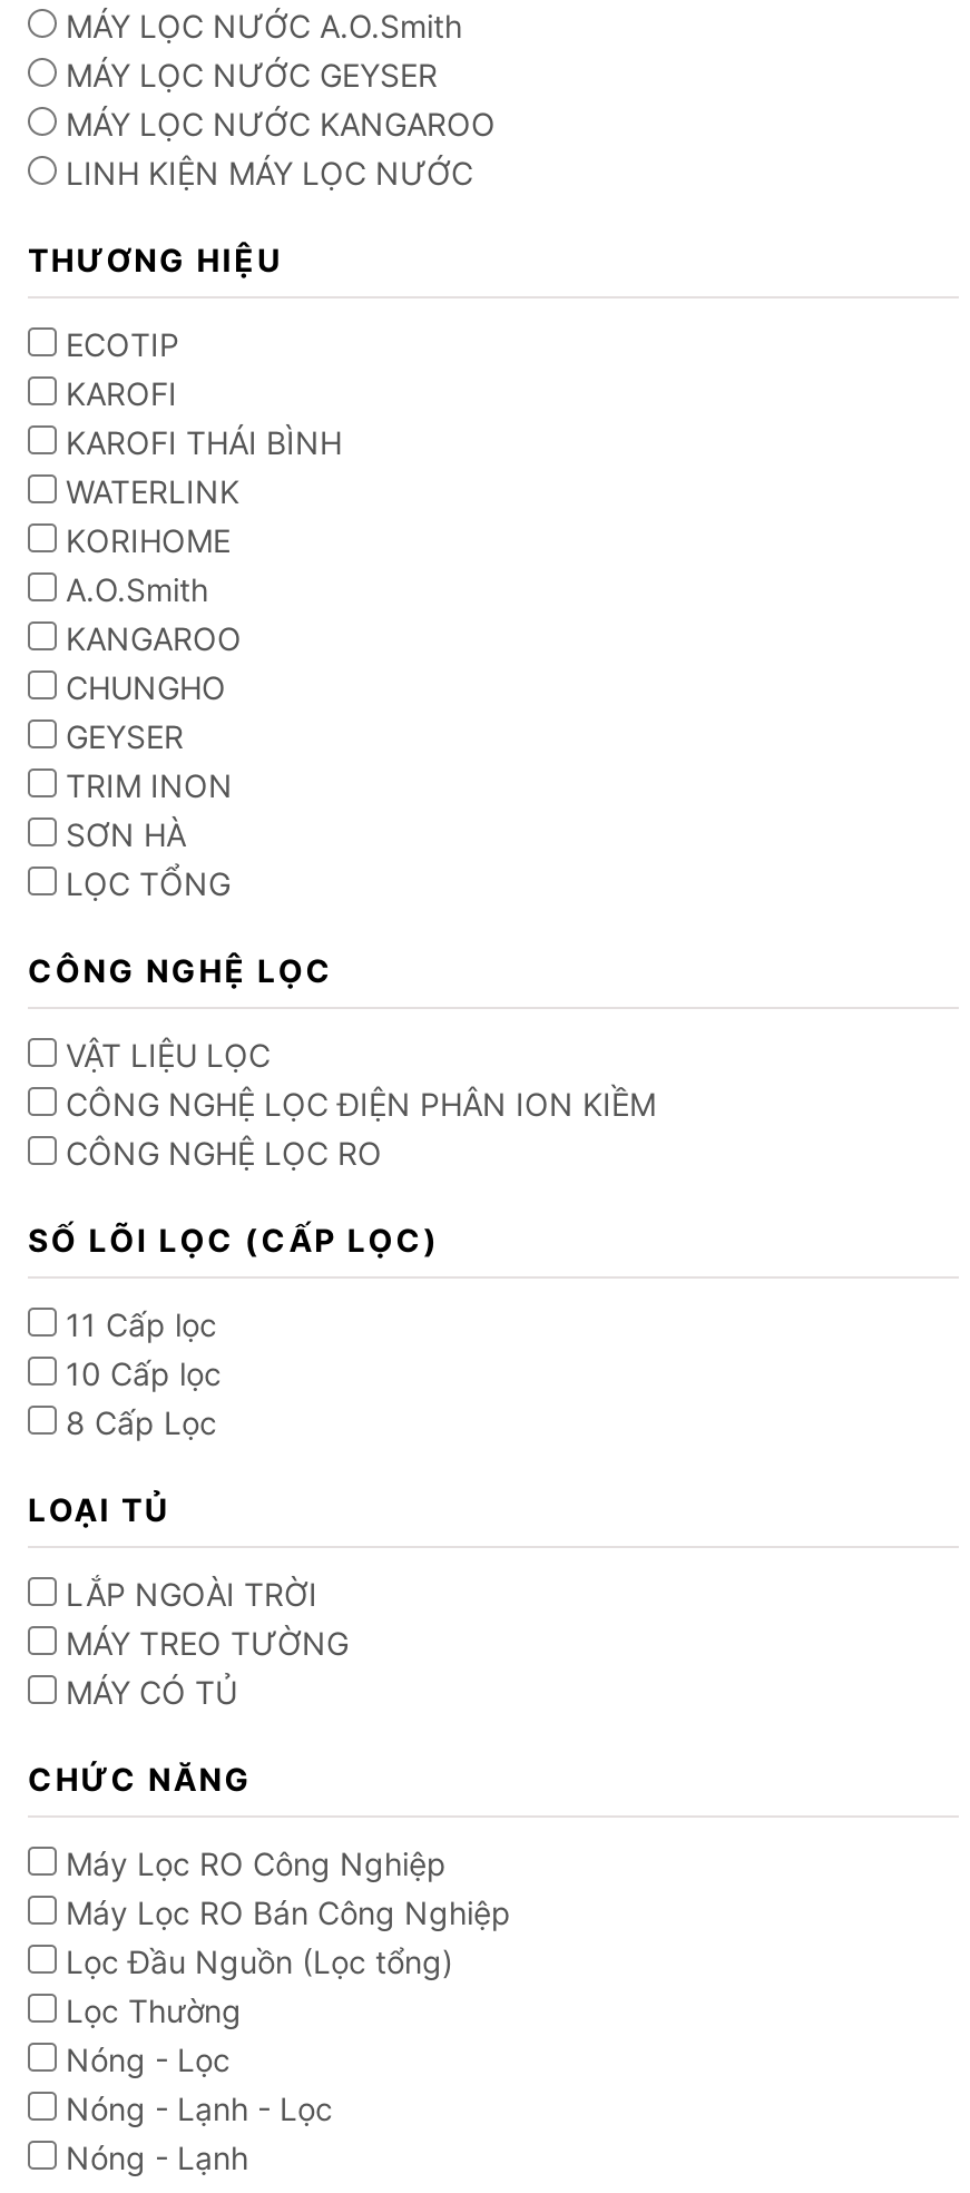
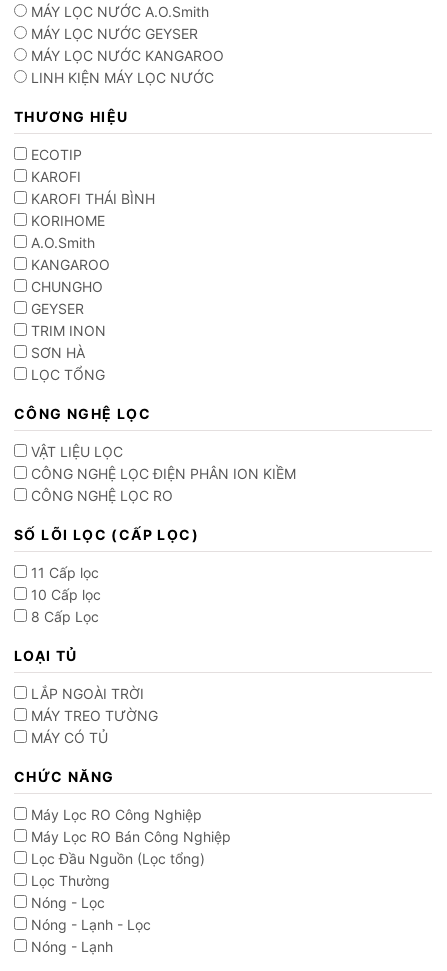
- WATERLINK
